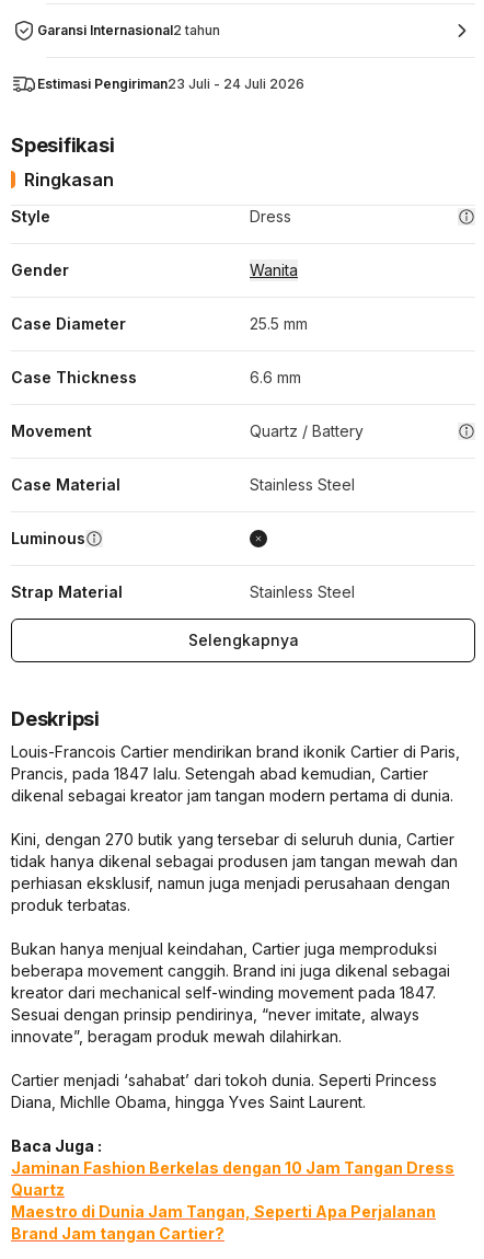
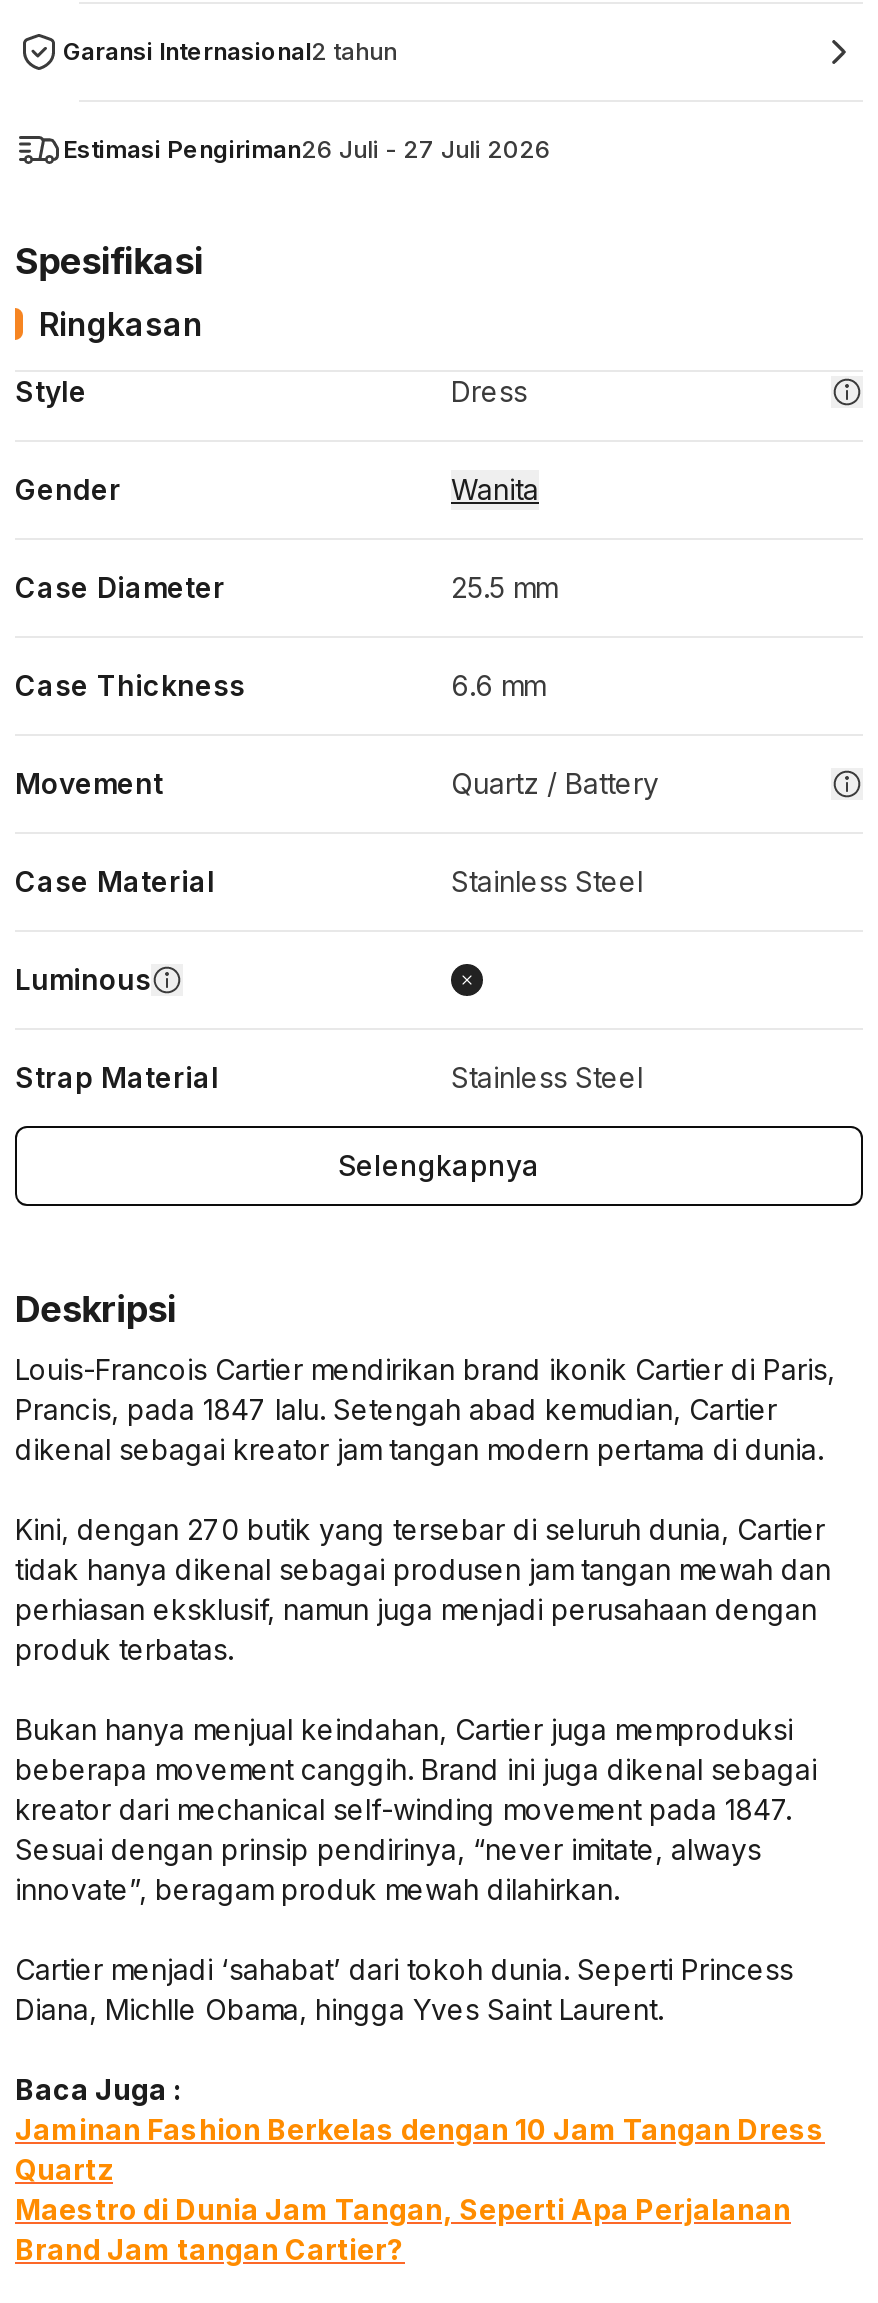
- Estimasi Pengiriman23 Juli - 24 Juli 2026
+ Estimasi Pengiriman26 Juli - 27 Juli 2026
